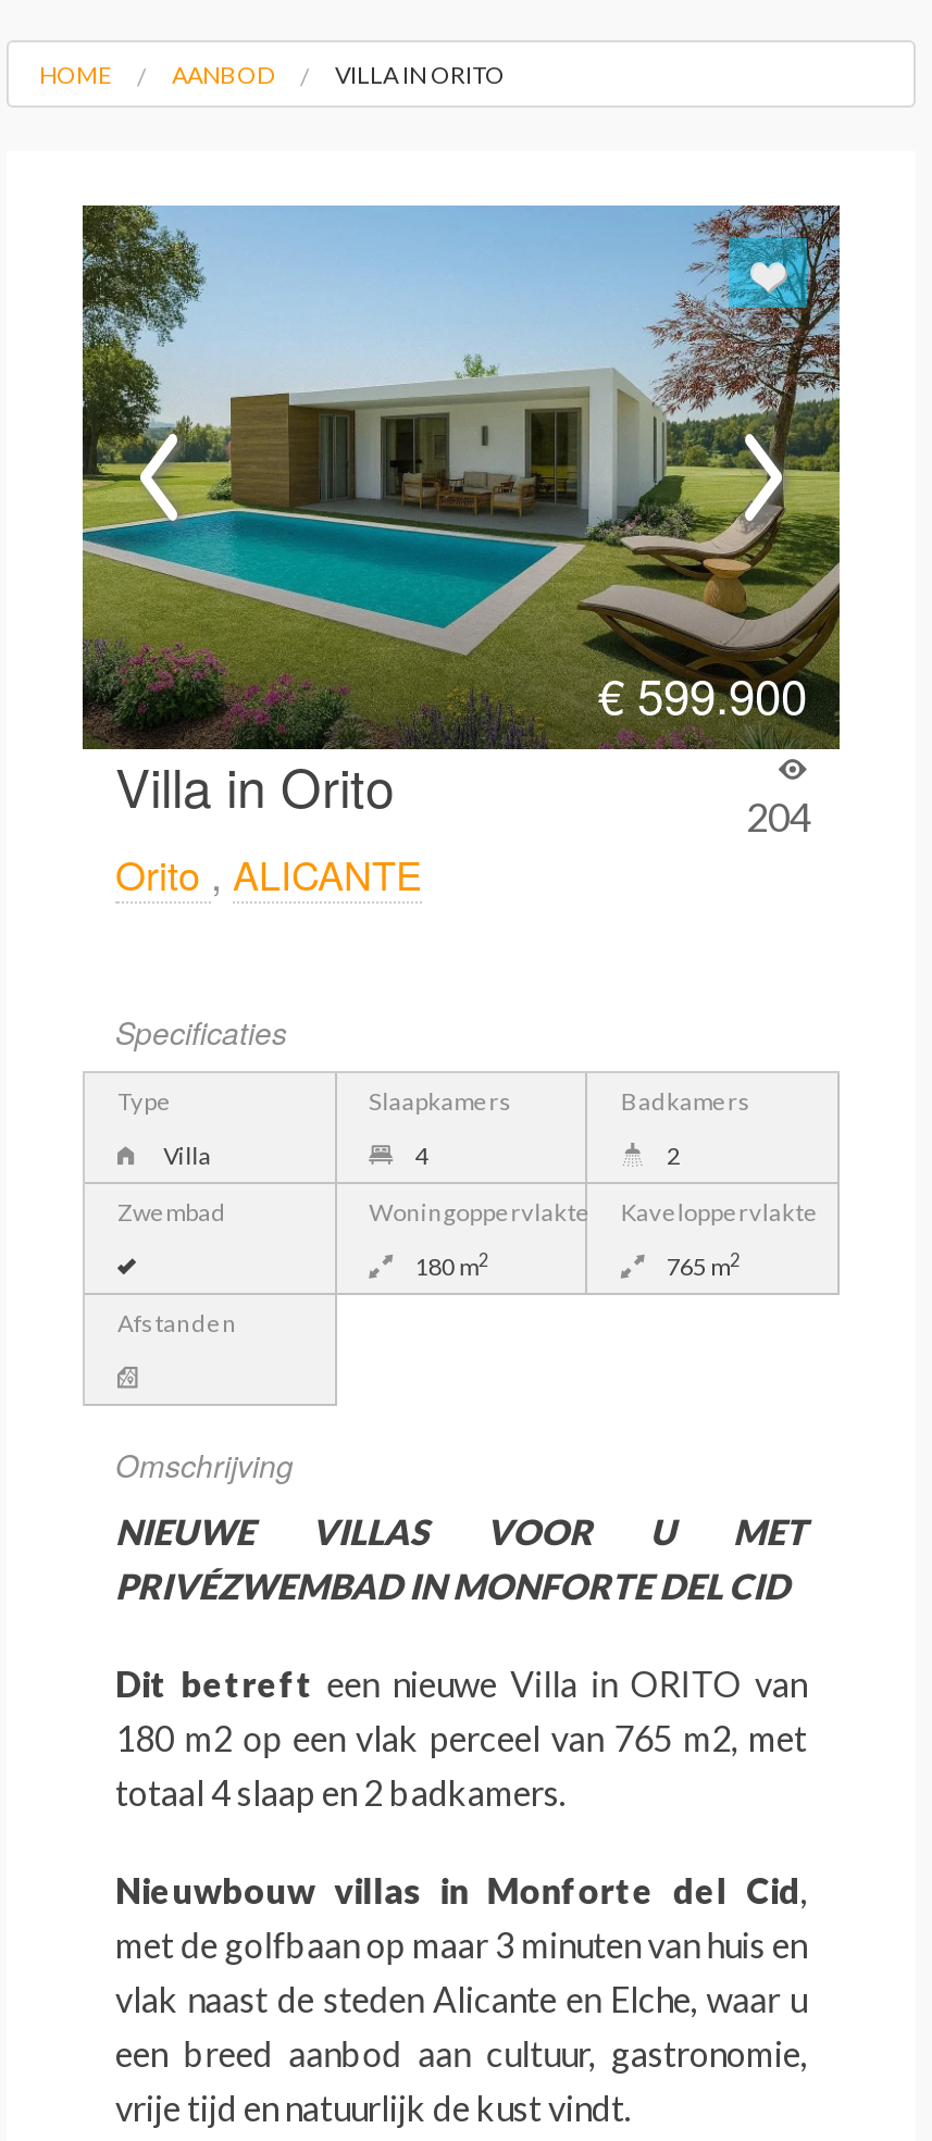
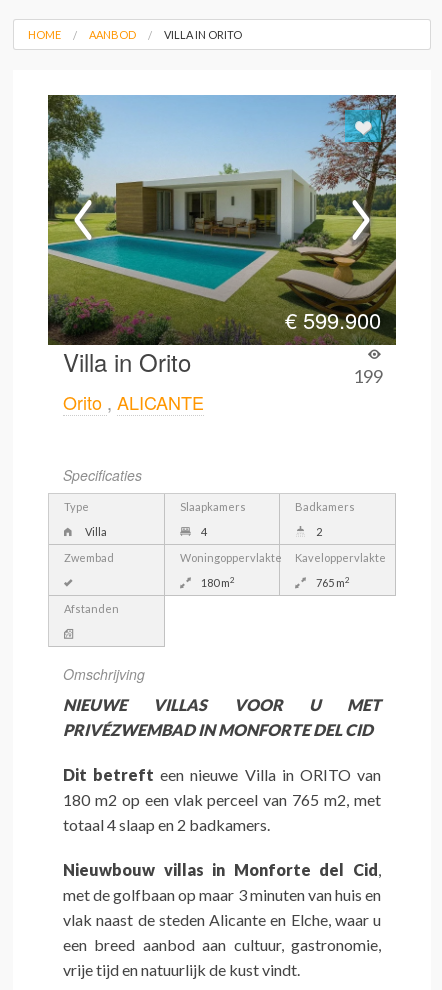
- 204
+ 199
